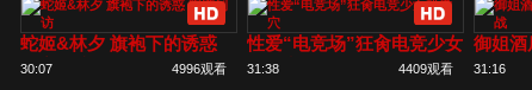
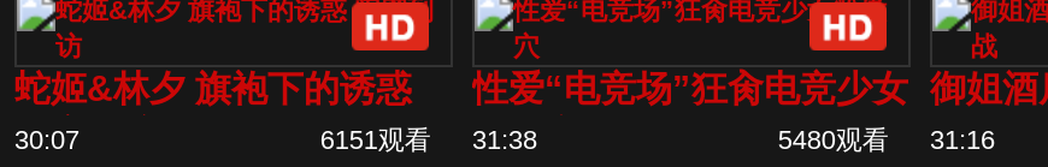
- 4996观看
+ 6151观看

- 4409观看
+ 5480观看
